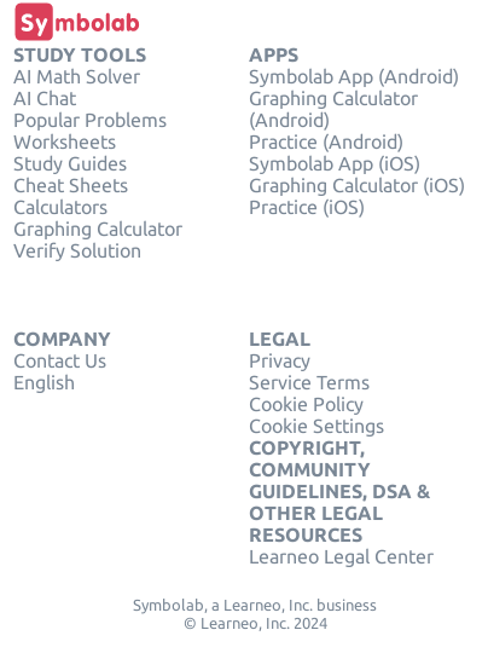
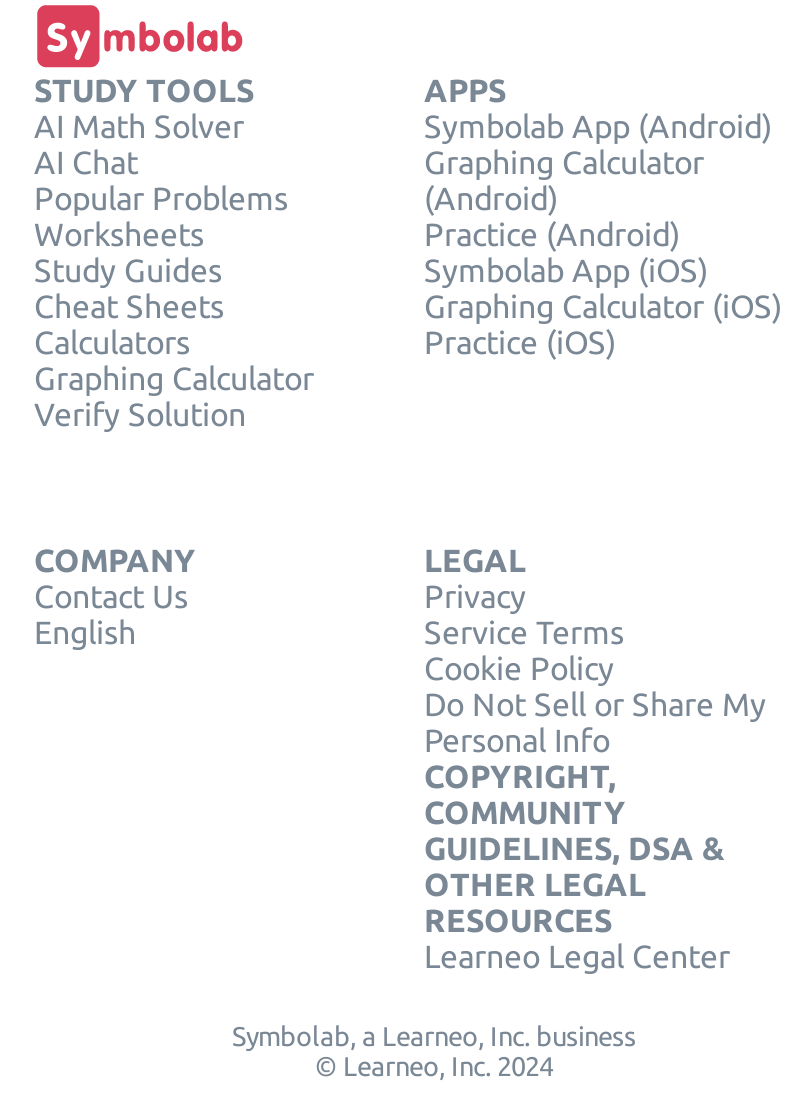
- Cookie Settings
+ Do Not Sell or Share My
+ Personal Info
